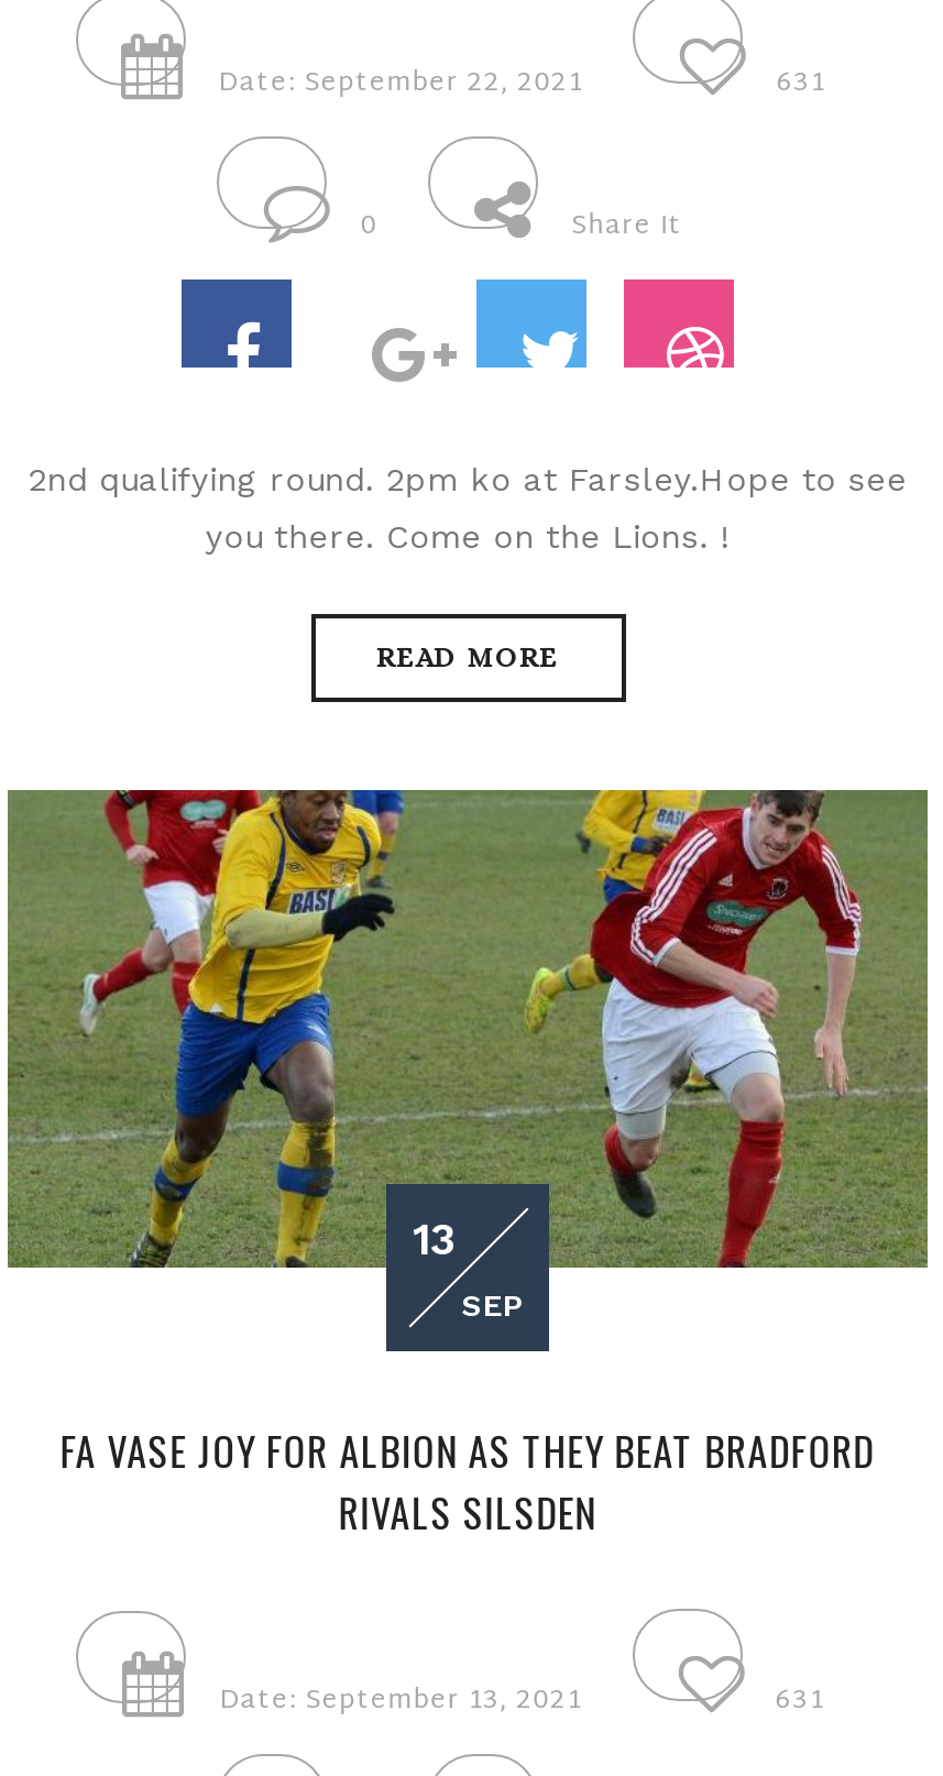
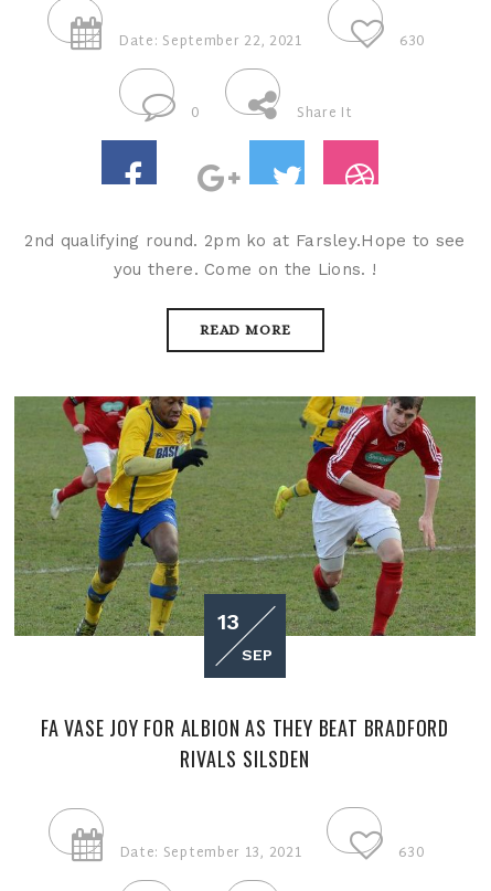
- 631
+ 630

- 631
+ 630
